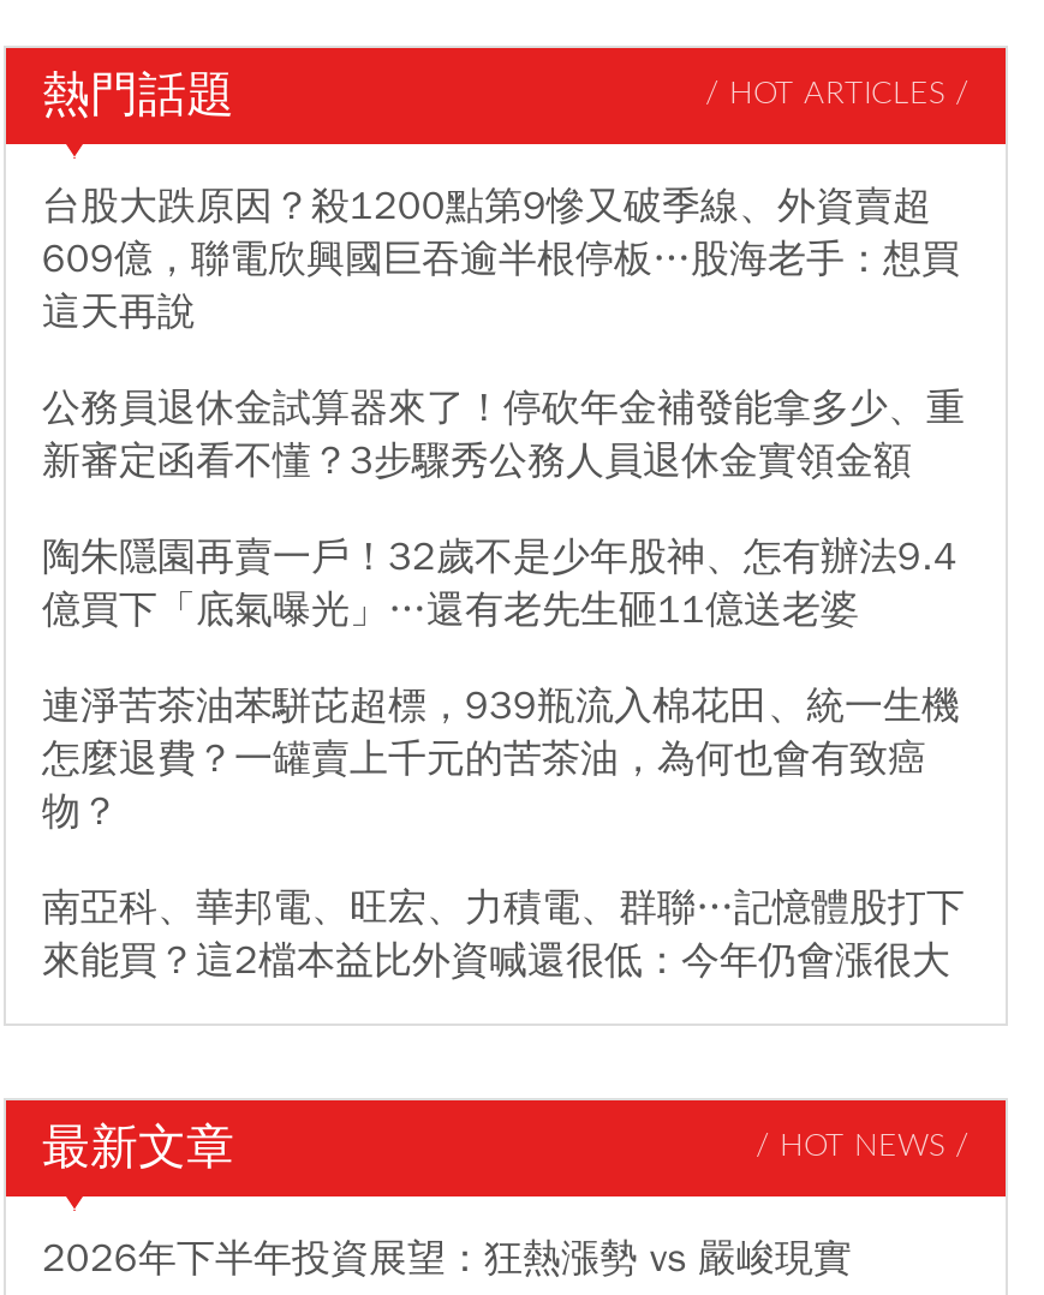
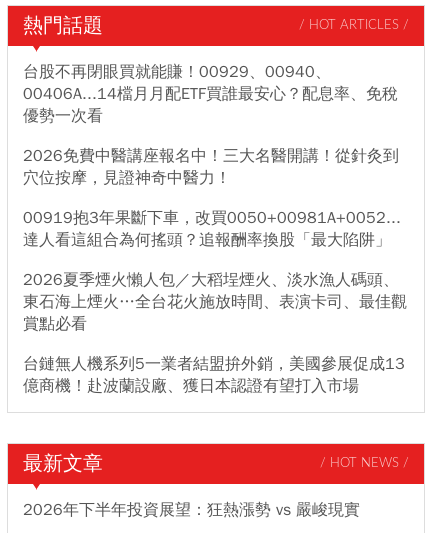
- 台股大跌原因？殺1200點第9慘又破季線、外資賣超
- 609億，聯電欣興國巨吞逾半根停板…股海老手：想買
- 這天再說
+ 台股不再閉眼買就能賺！00929、00940、
+ 00406A...14檔月月配ETF買誰最安心？配息率、免稅
+ 優勢一次看

- 公務員退休金試算器來了！停砍年金補發能拿多少、重
- 新審定函看不懂？3步驟秀公務人員退休金實領金額
+ 2026免費中醫講座報名中！三大名醫開講！從針灸到
+ 穴位按摩，見證神奇中醫力！

- 陶朱隱園再賣一戶！32歲不是少年股神、怎有辦法9.4
- 億買下「底氣曝光」…還有老先生砸11億送老婆
+ 00919抱3年果斷下車，改買0050+00981A+0052...
+ 達人看這組合為何搖頭？追報酬率換股「最大陷阱」

- 連淨苦茶油苯駢芘超標，939瓶流入棉花田、統一生機
- 怎麼退費？一罐賣上千元的苦茶油，為何也會有致癌
- 物？
+ 2026夏季煙火懶人包／大稻埕煙火、淡水漁人碼頭、
+ 東石海上煙火…全台花火施放時間、表演卡司、最佳觀
+ 賞點必看

- 南亞科、華邦電、旺宏、力積電、群聯…記憶體股打下
- 來能買？這2檔本益比外資喊還很低：今年仍會漲很大
+ 台鏈無人機系列5一業者結盟拚外銷，美國參展促成13
+ 億商機！赴波蘭設廠、獲日本認證有望打入市場
